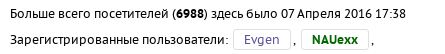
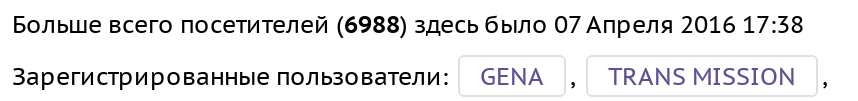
- Evgen
+ GENA

- NAUexx
+ TRANS MISSION
